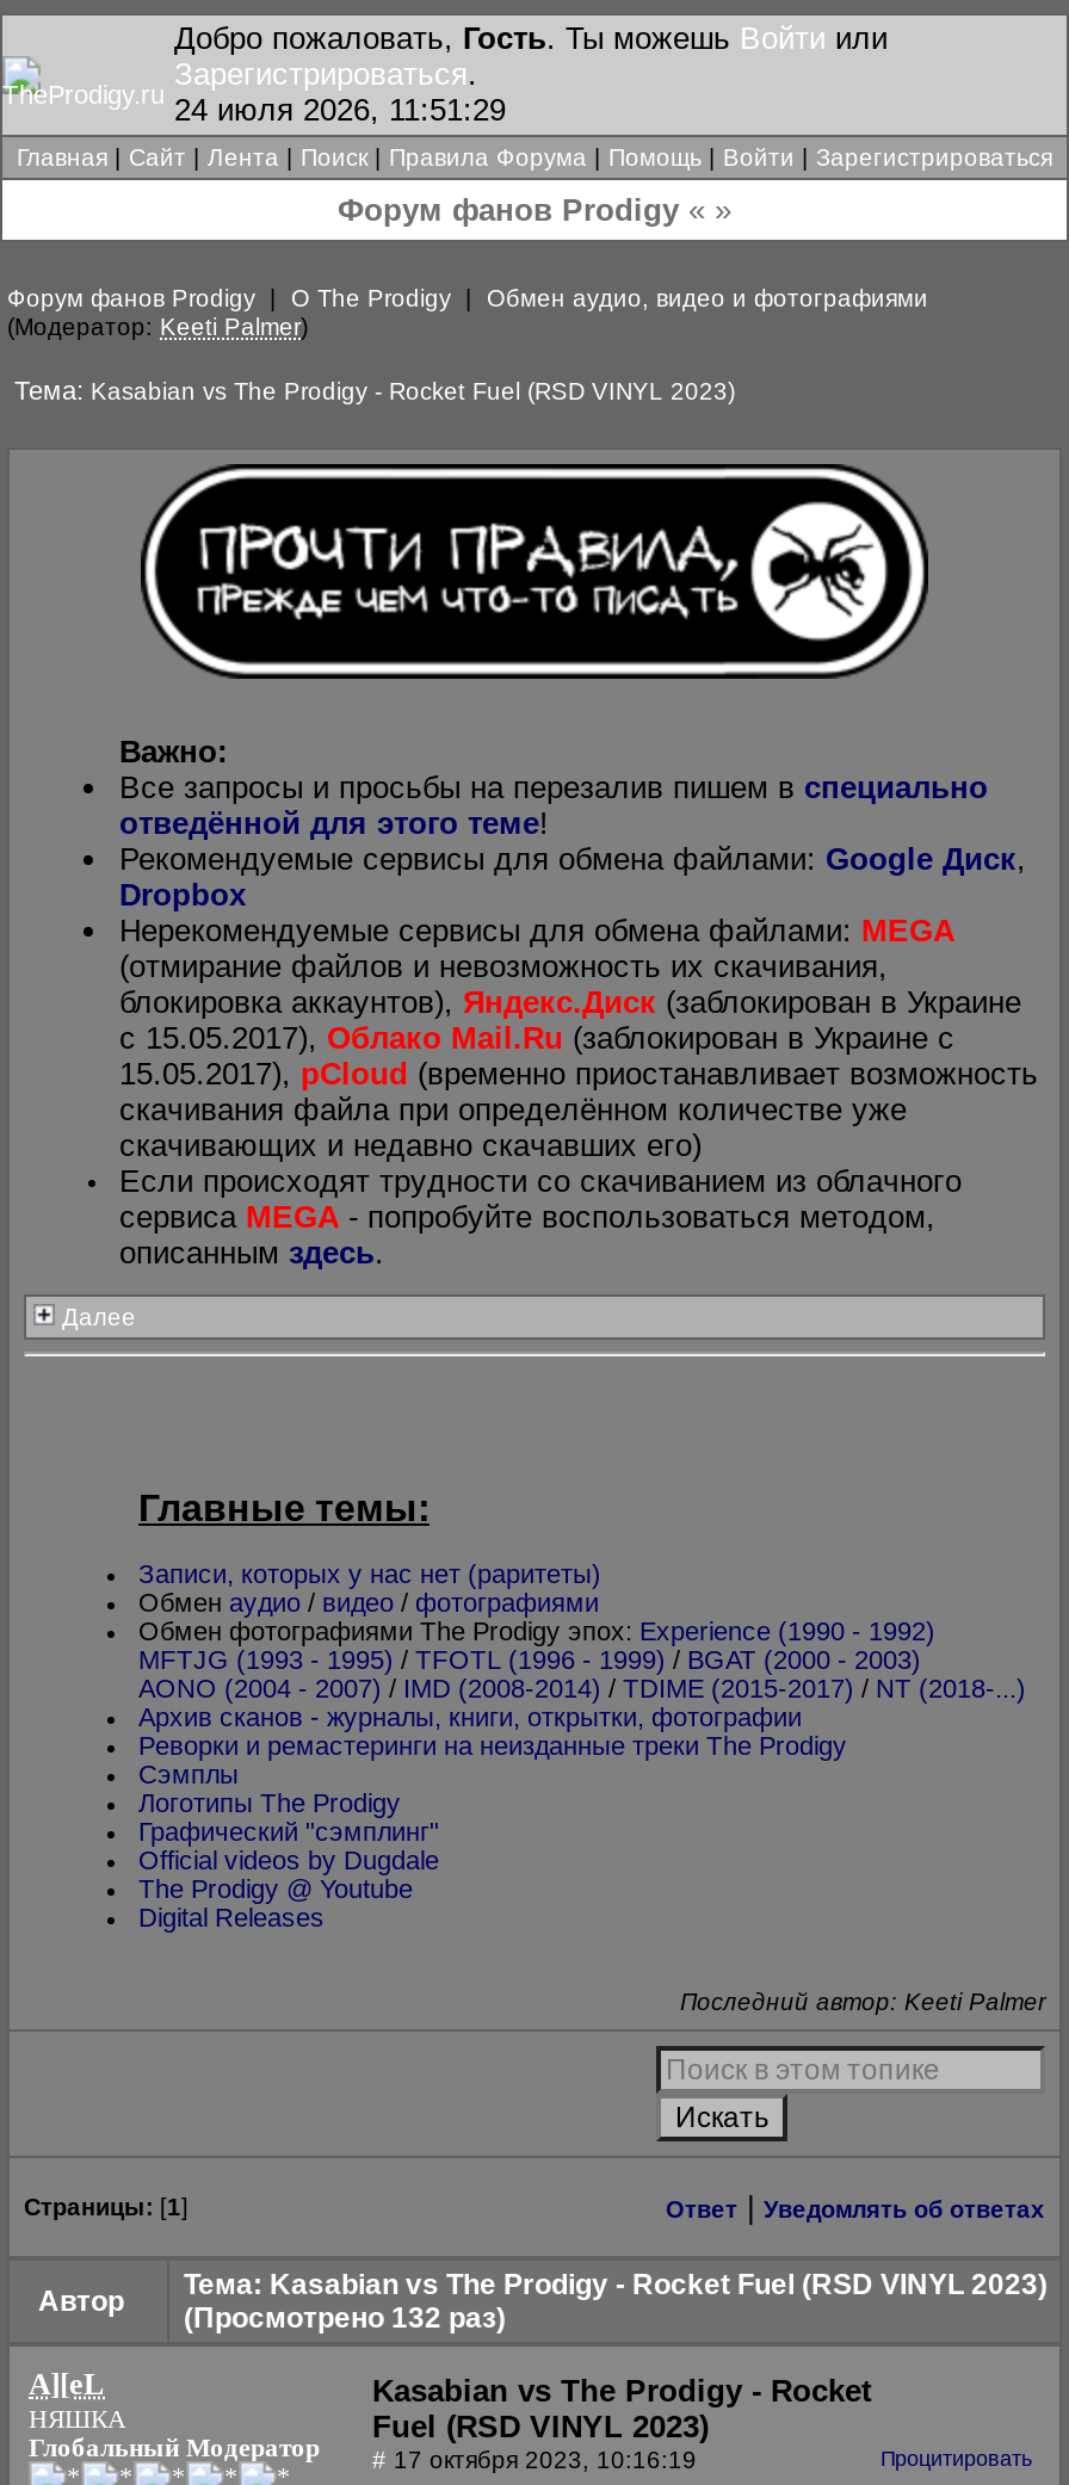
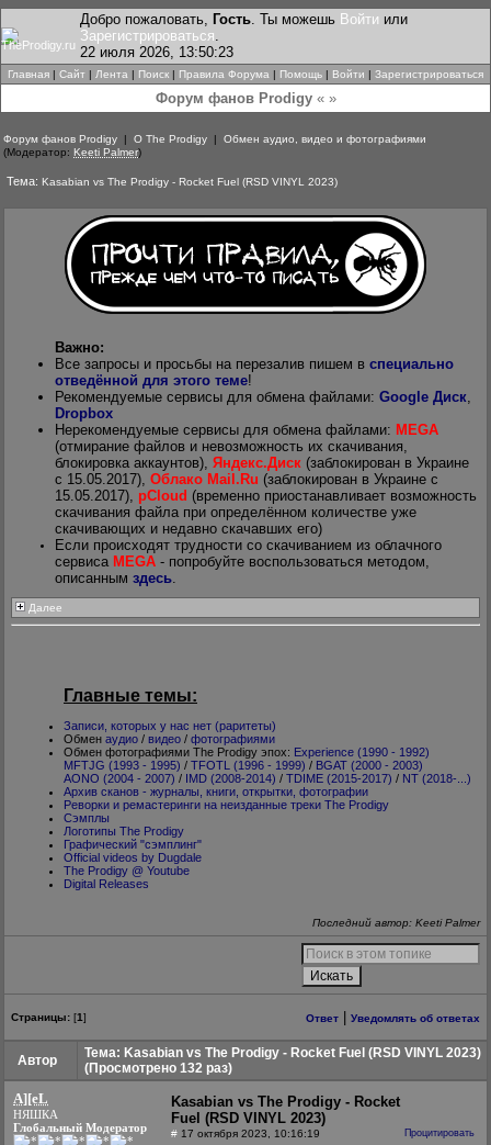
- 24 июля 2026, 11:51:29
+ 22 июля 2026, 13:50:23
